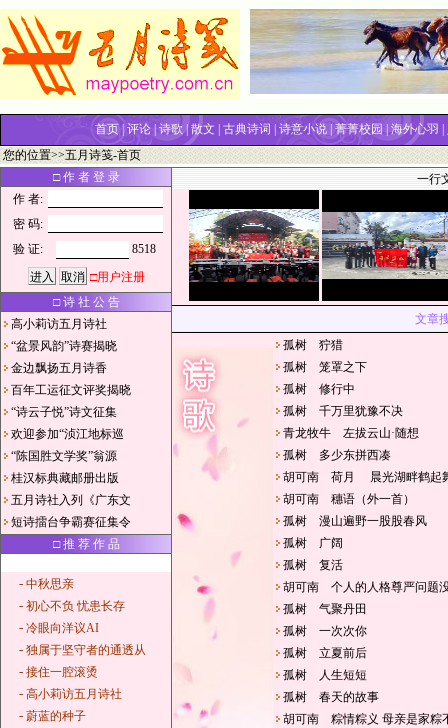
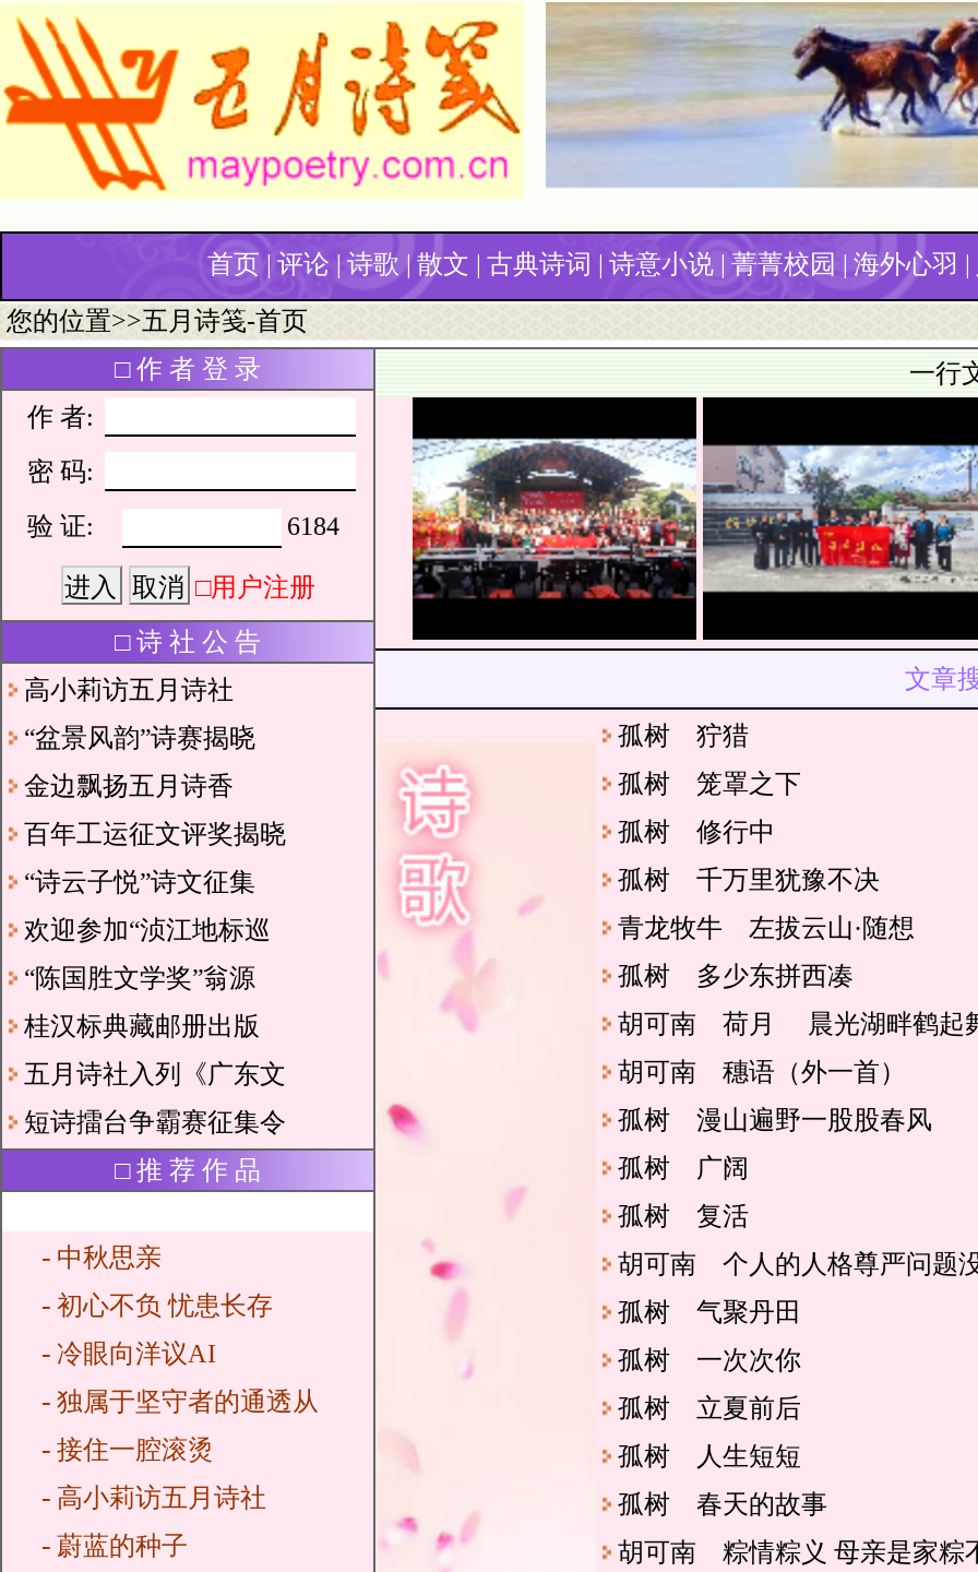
- 8518
+ 6184
